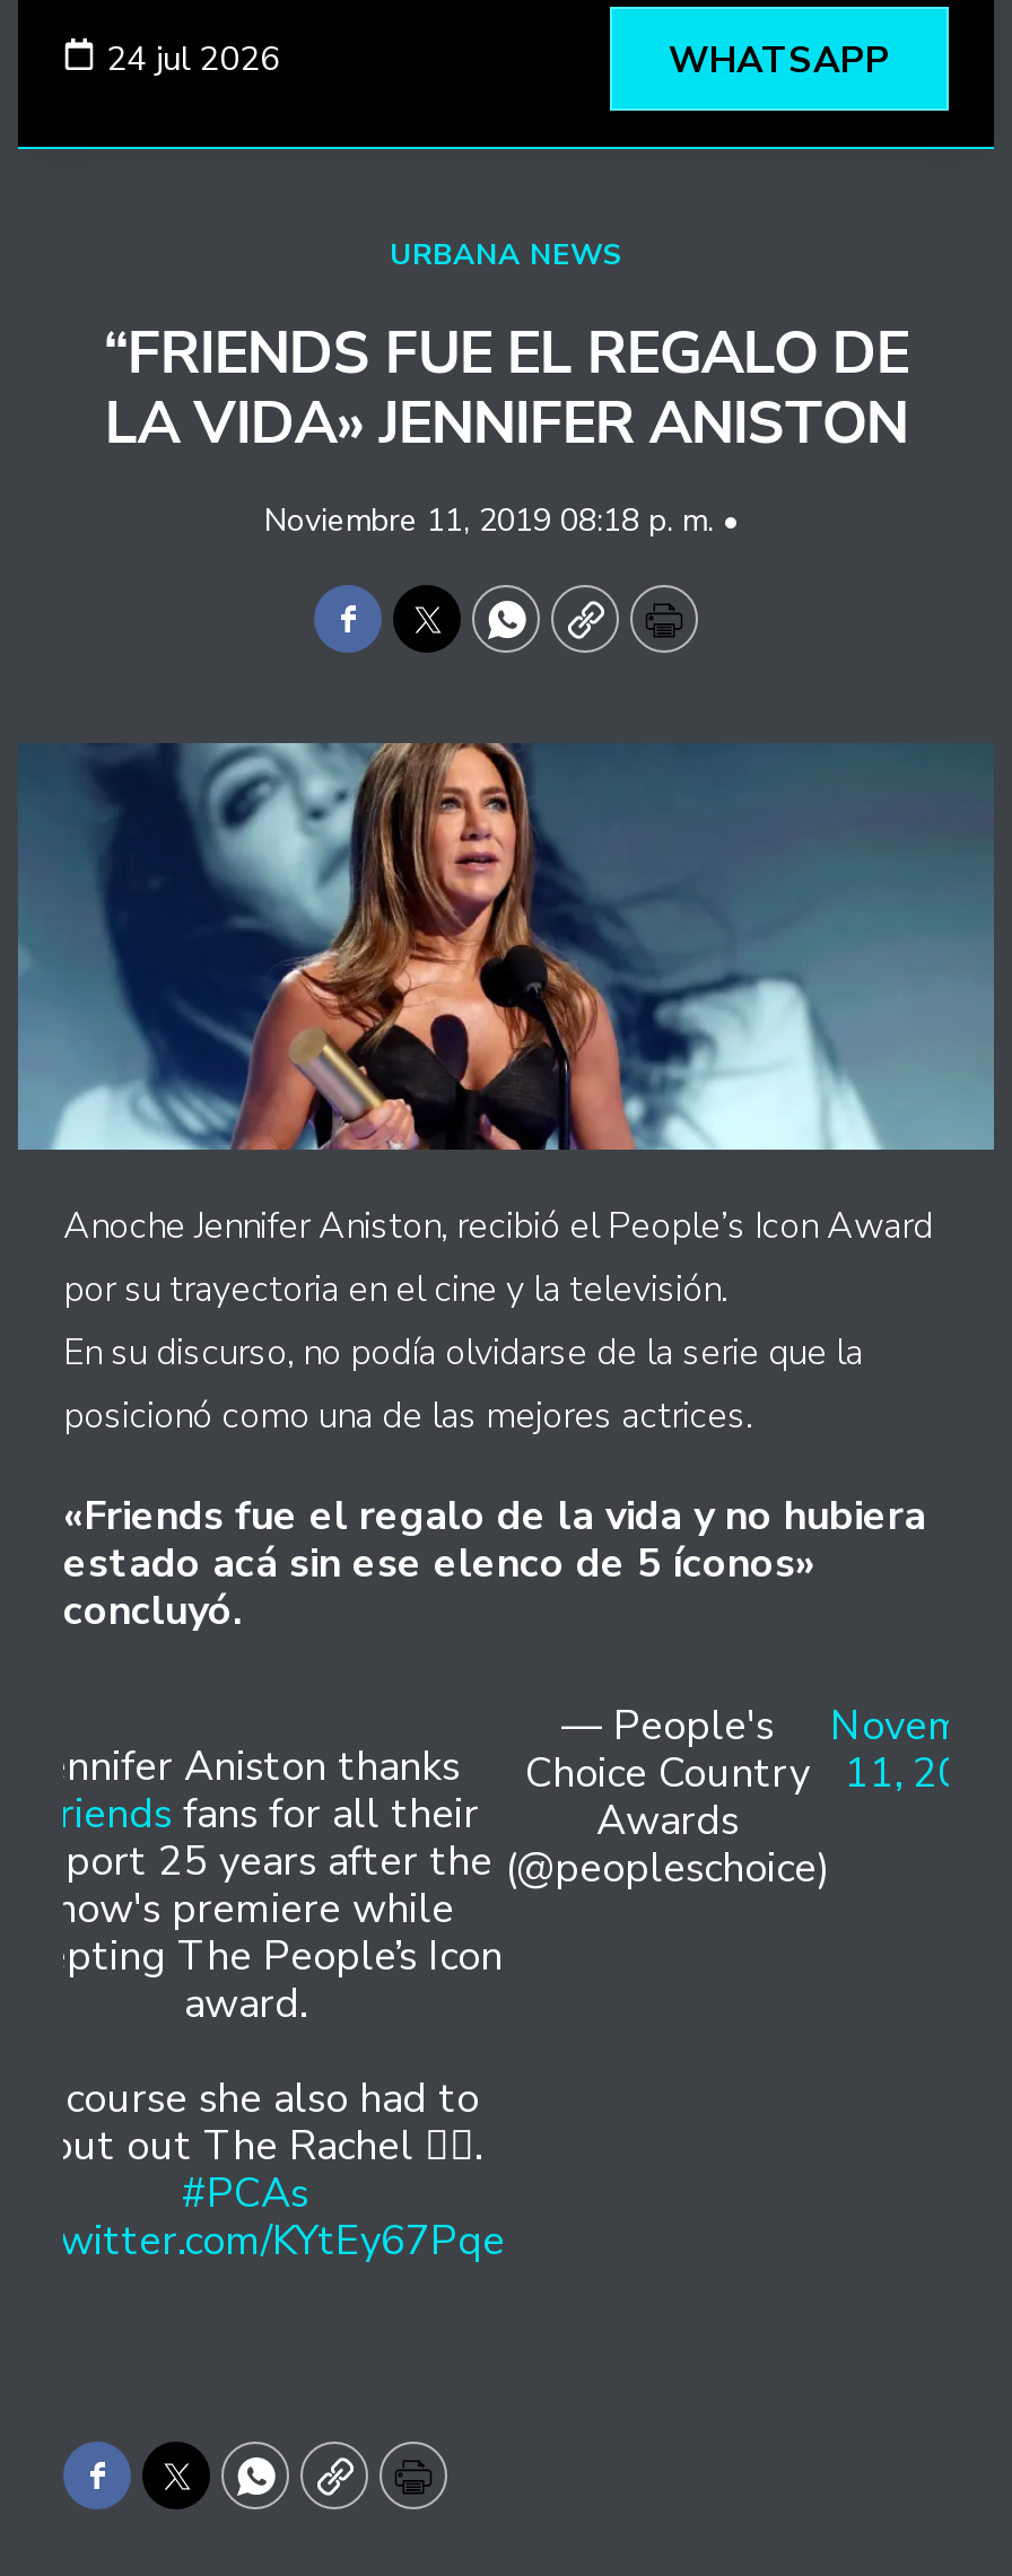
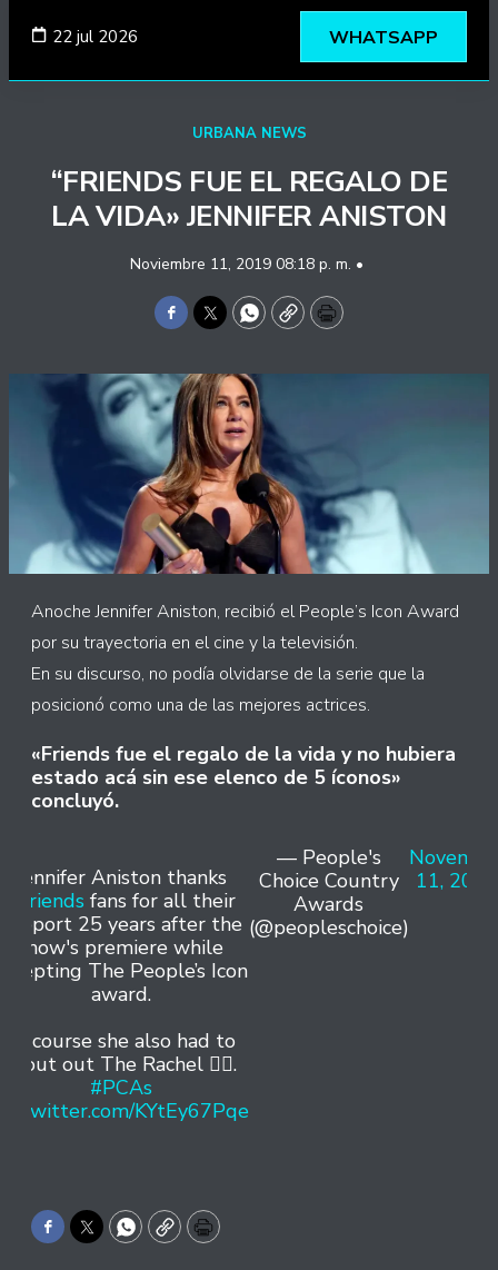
- 24 jul 2026
+ 22 jul 2026
